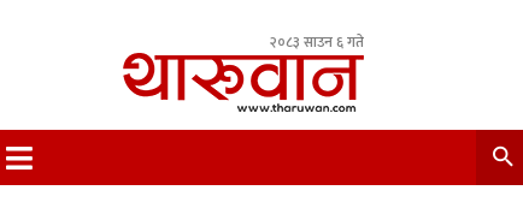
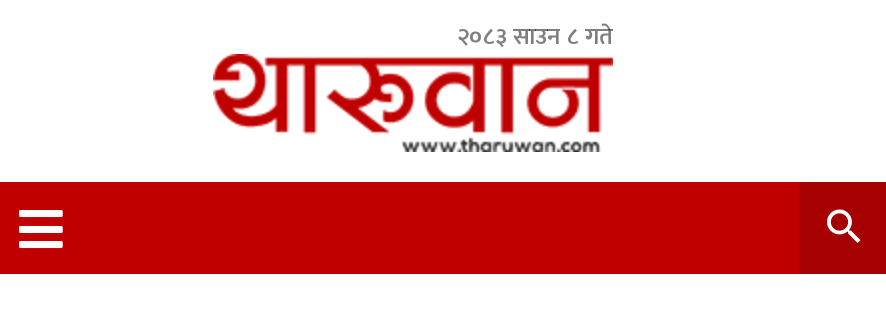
- २०८३ साउन ६ गते
+ २०८३ साउन ८ गते
